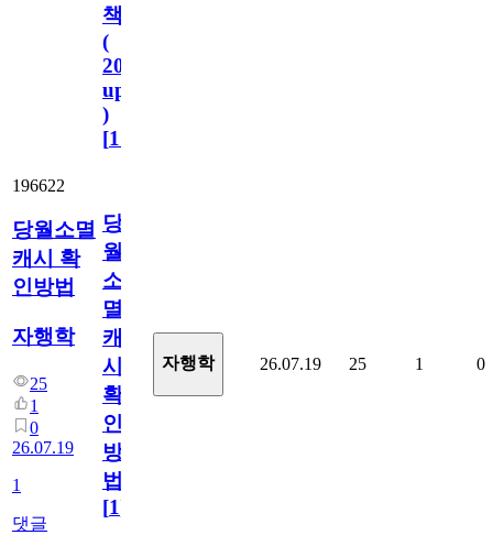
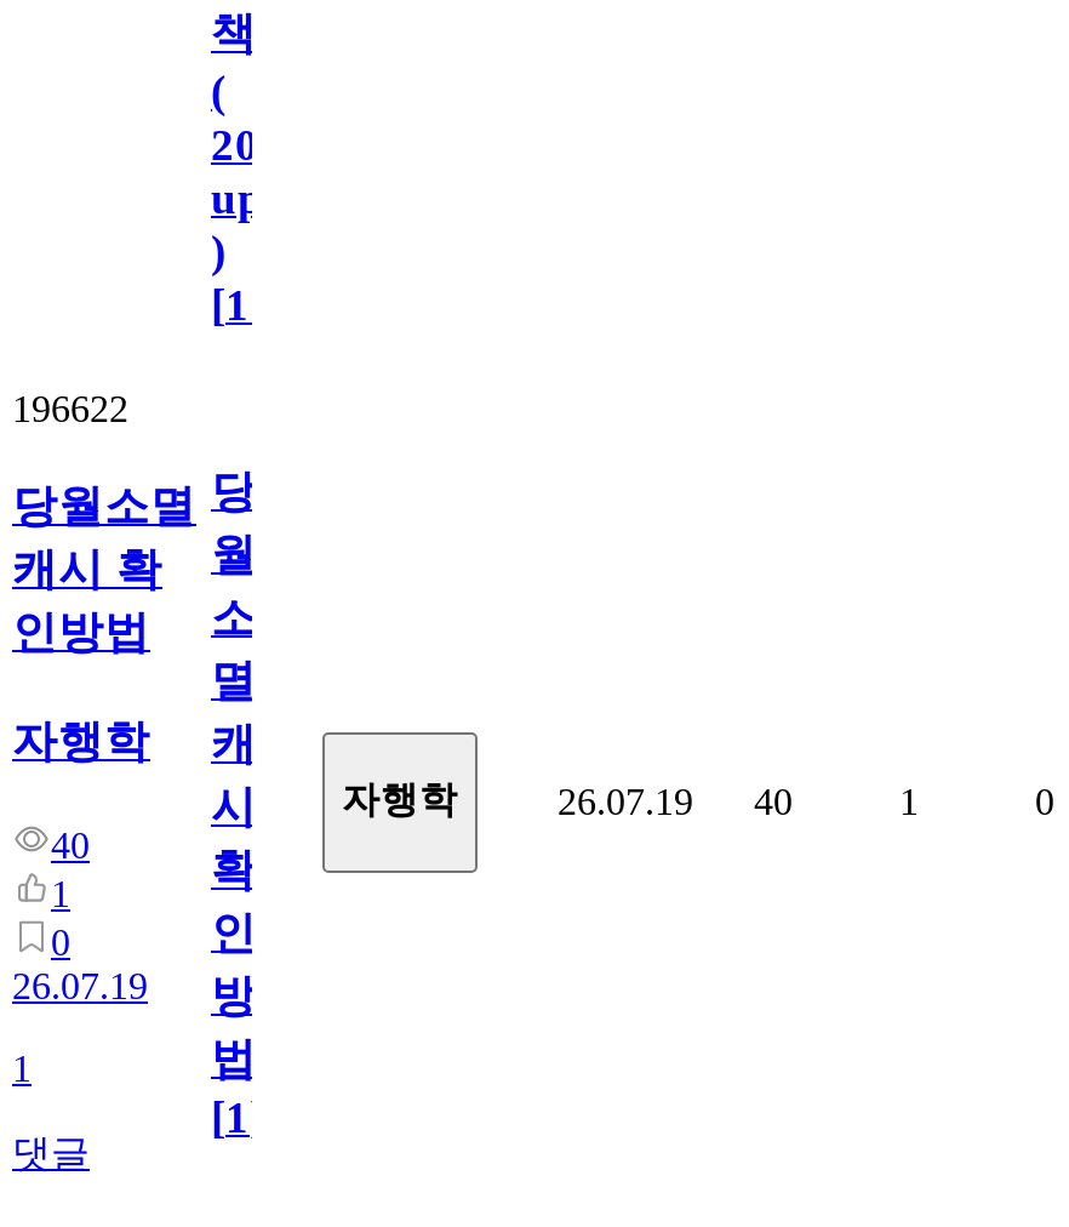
- 26.07.19 25
+ 26.07.19 40

- 25
+ 40
